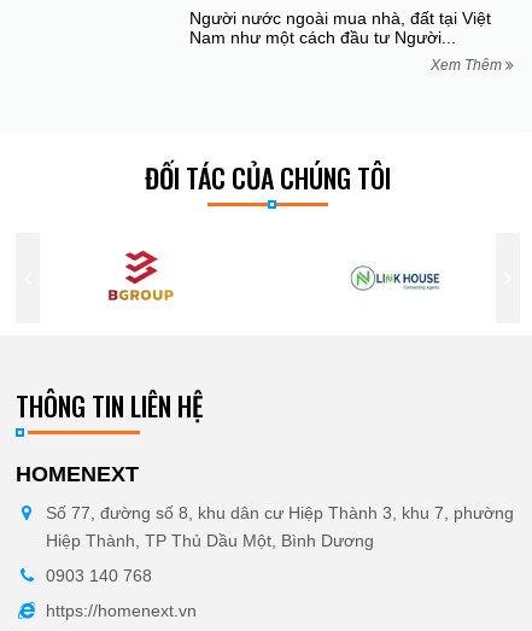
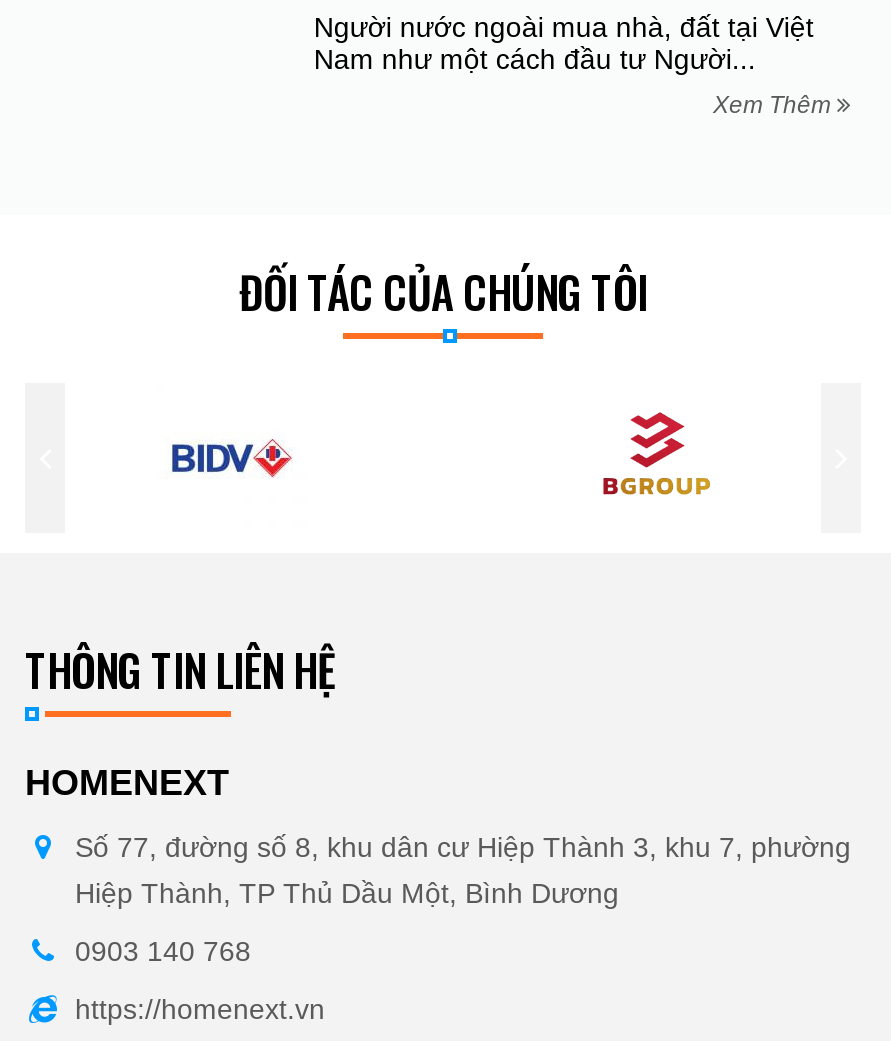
- [image]
+ [image]

- [image]
+ [image]
